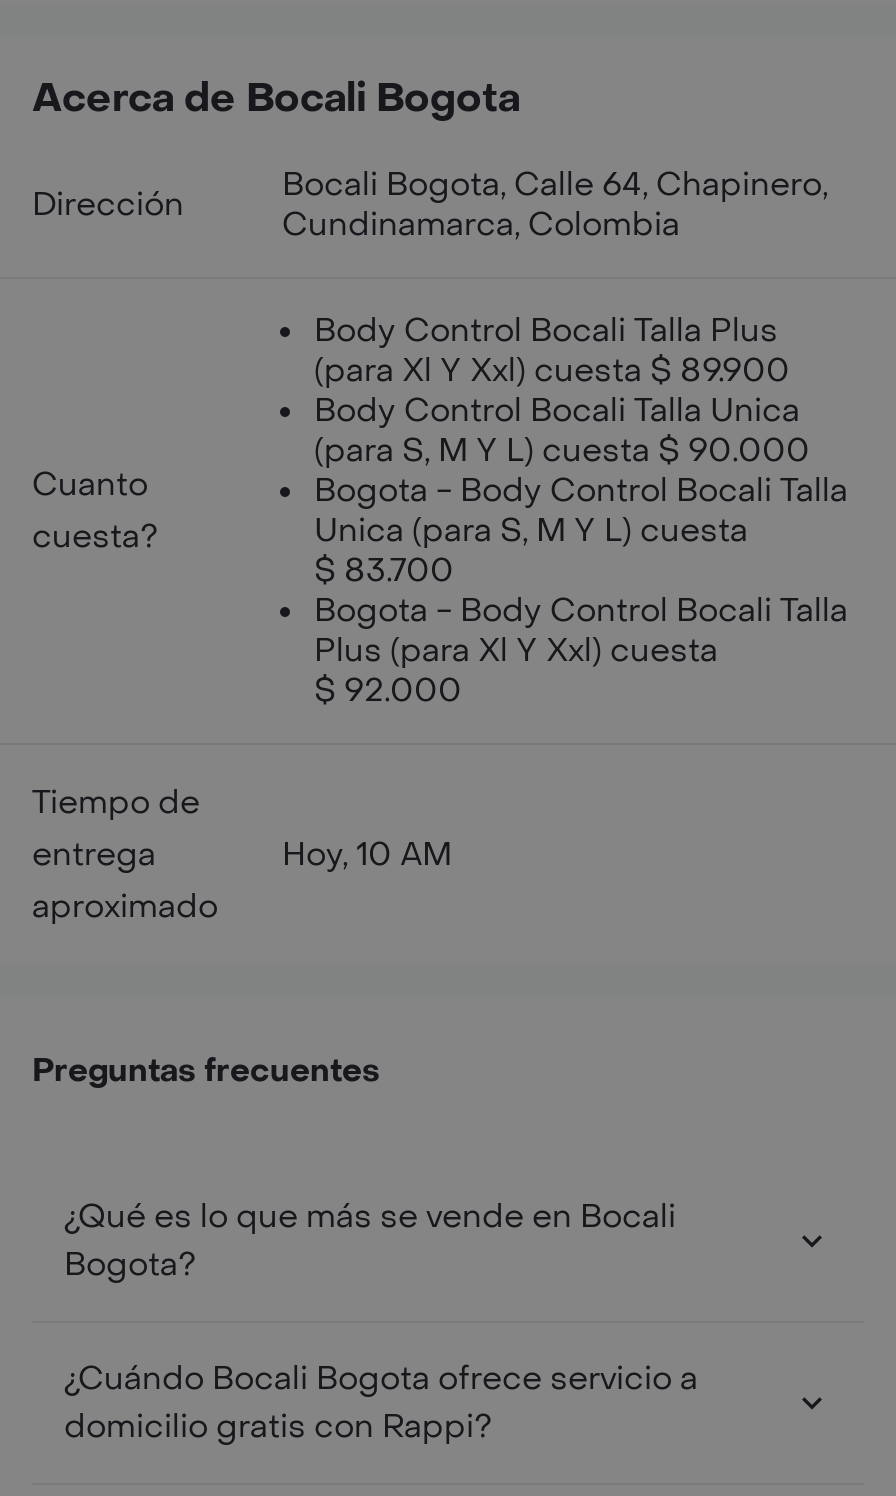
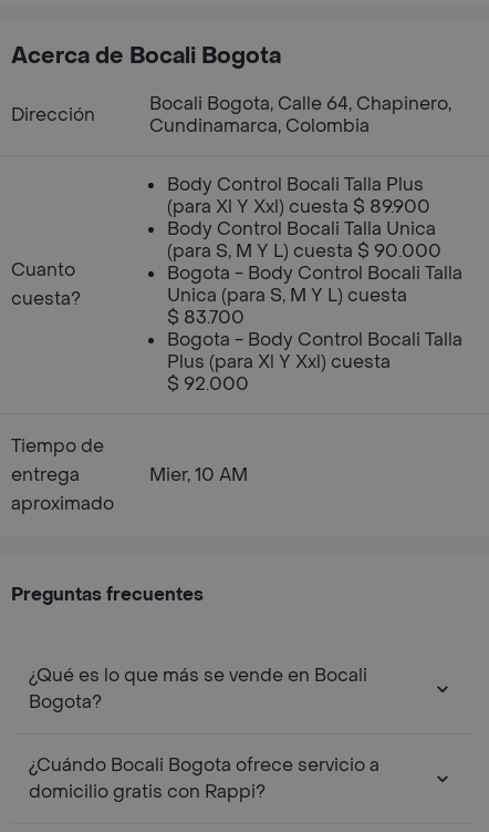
- Hoy, 10 AM
+ Mier, 10 AM
